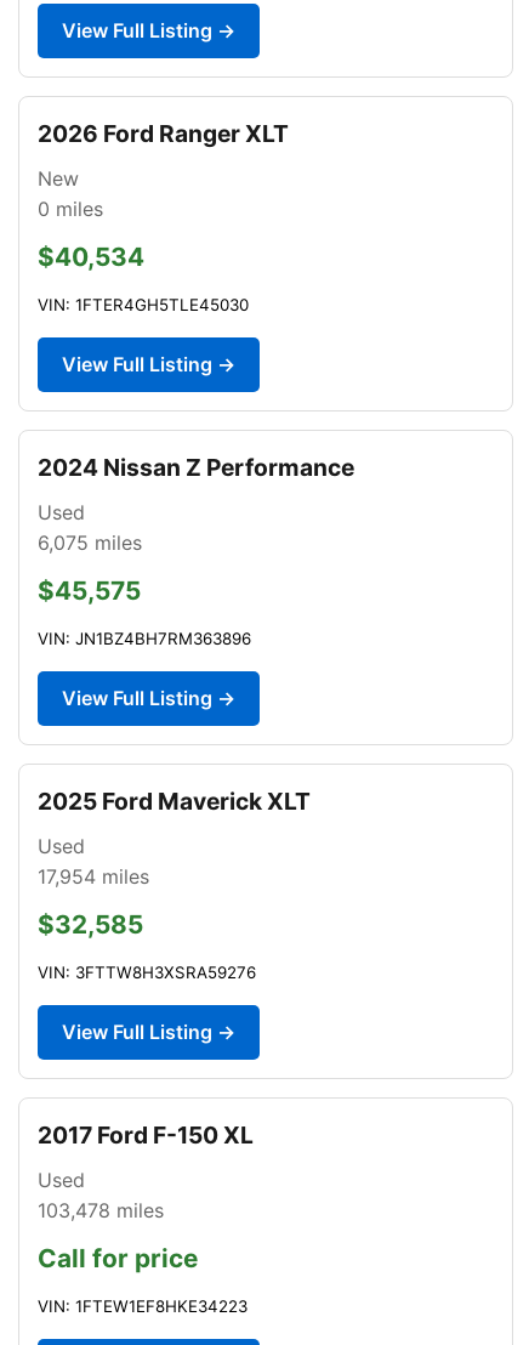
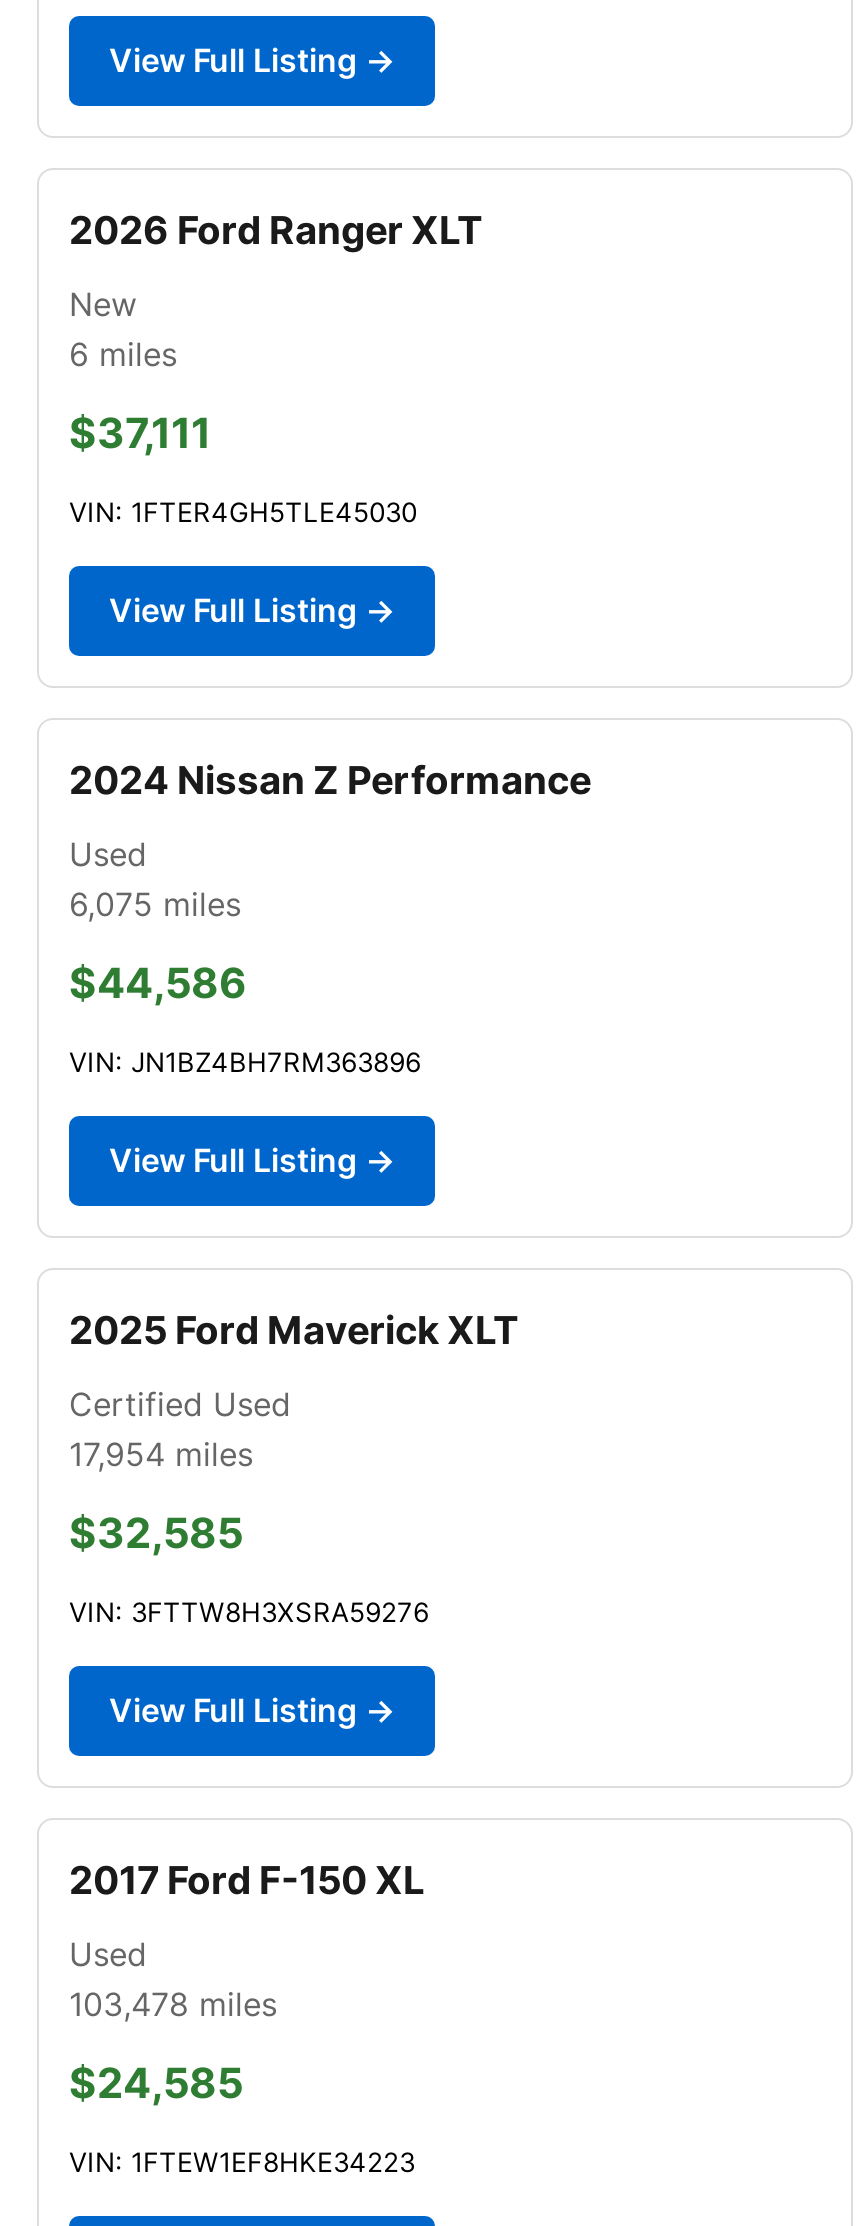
- 0 miles
+ 6 miles

- $40,534
+ $37,111

- $45,575
+ $44,586

- Used
+ Certified Used

- Call for price
+ $24,585
